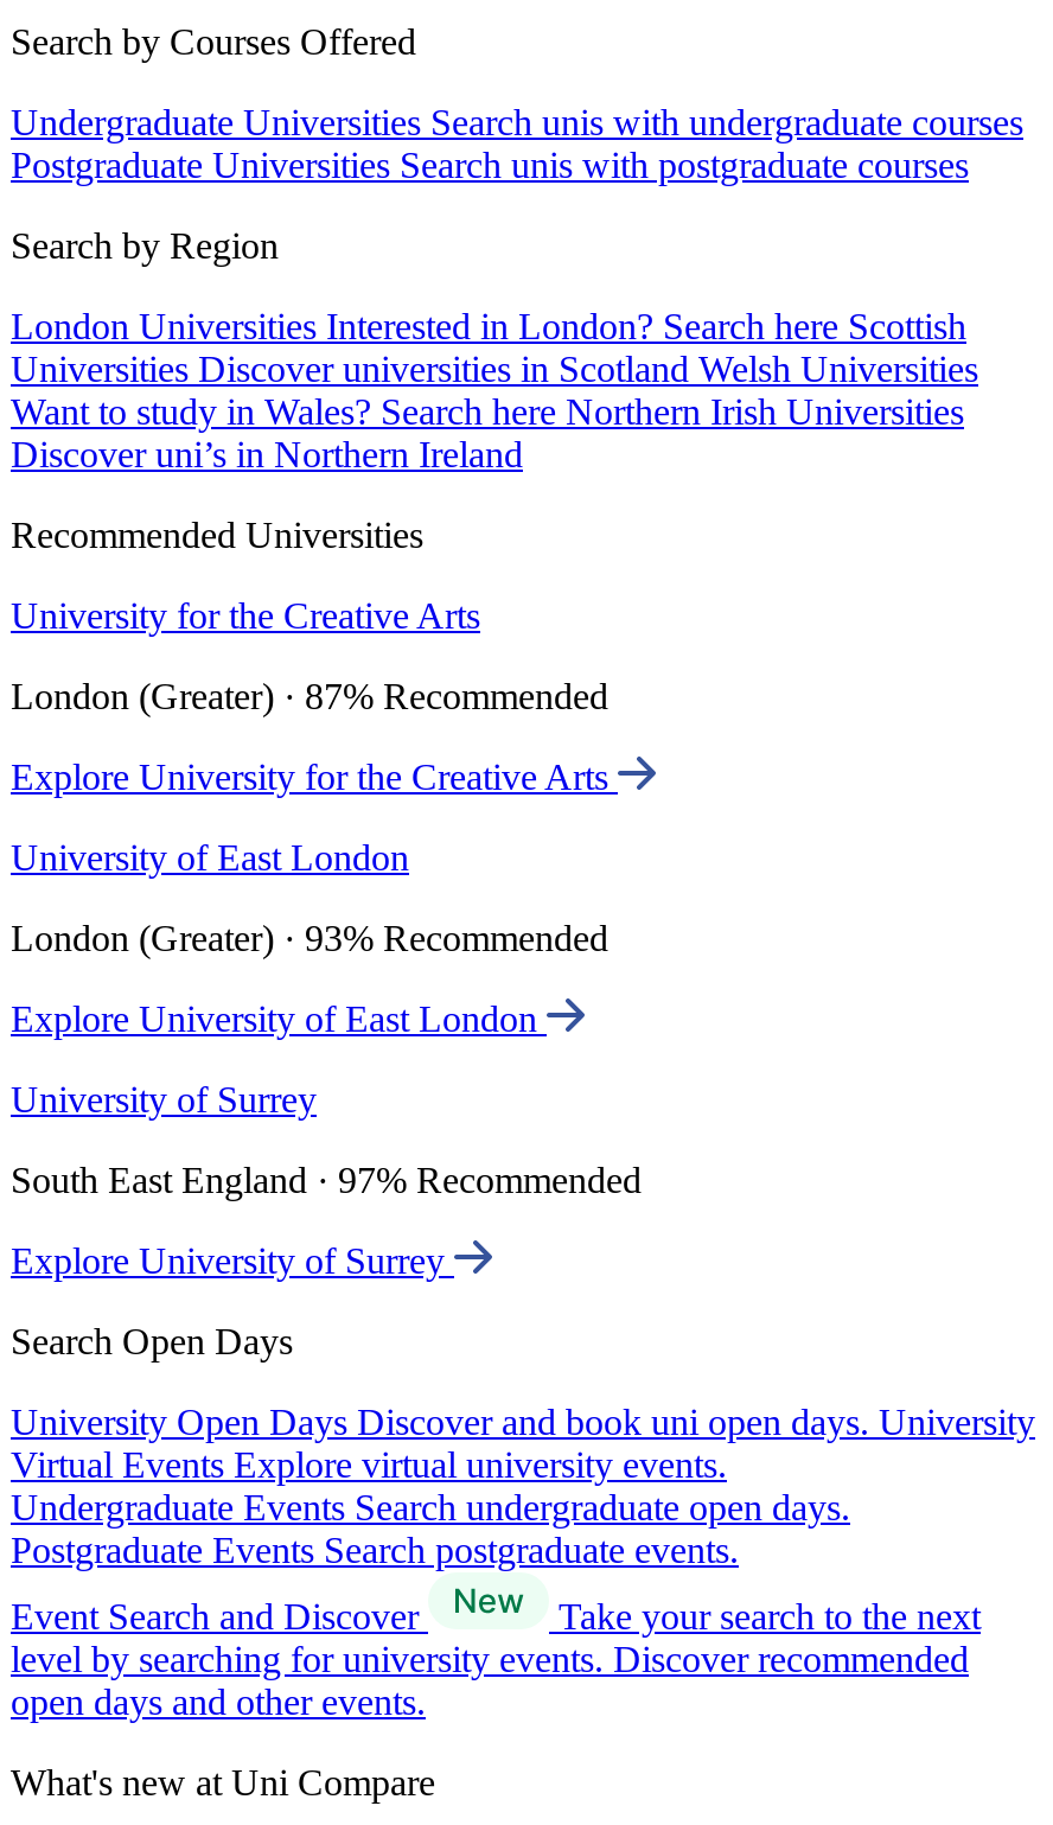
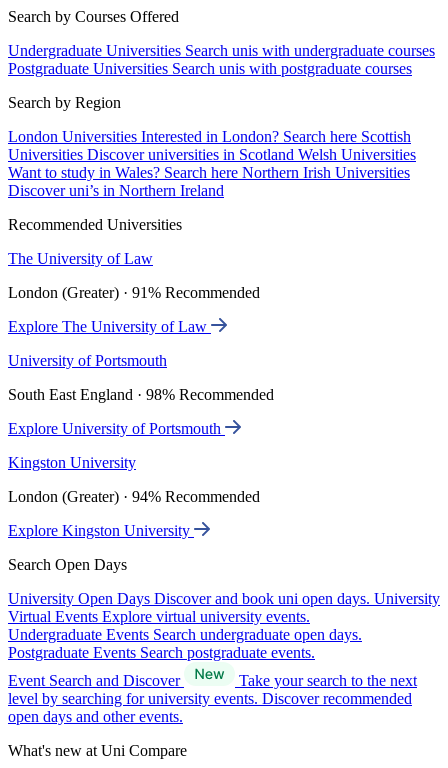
- University for the Creative Arts
+ The University of Law

- London (Greater) · 87% Recommended
+ London (Greater) · 91% Recommended

- Explore University for the Creative Arts
+ Explore The University of Law

- University of East London
+ University of Portsmouth

- London (Greater) · 93% Recommended
+ South East England · 98% Recommended

- Explore University of East London
+ Explore University of Portsmouth

- University of Surrey
+ Kingston University

- South East England · 97% Recommended
+ London (Greater) · 94% Recommended

- Explore University of Surrey
+ Explore Kingston University
